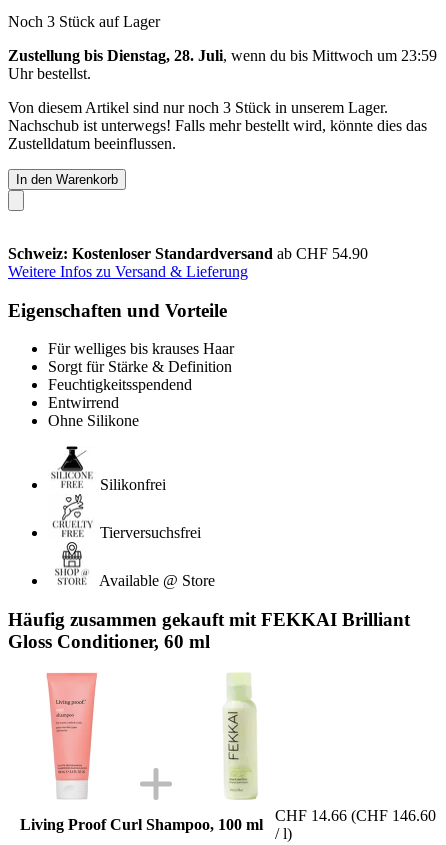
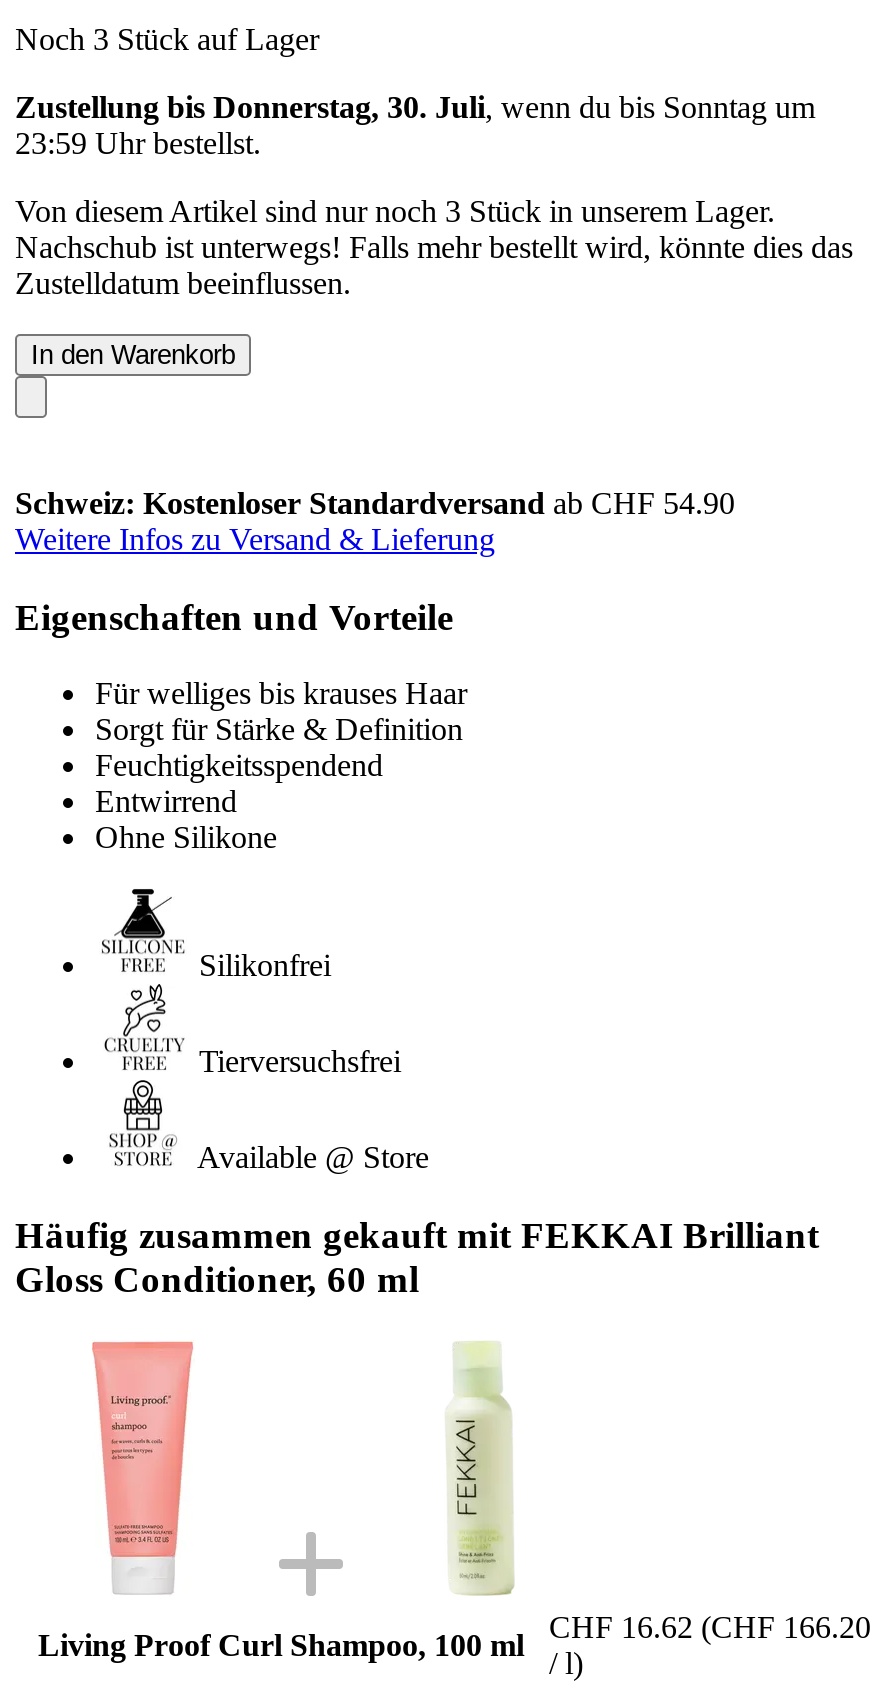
- Zustellung bis Dienstag, 28. Juli, wenn du bis Mittwoch um 23:59
- Uhrbestellst.
+ Zustellung bis Donnerstag, 30. Juli, wenn du bis Sonntag um
+ 23:59 Uhrbestellst.

- CHF 14.66 (CHF 146.60
+ CHF 16.62 (CHF 166.20
